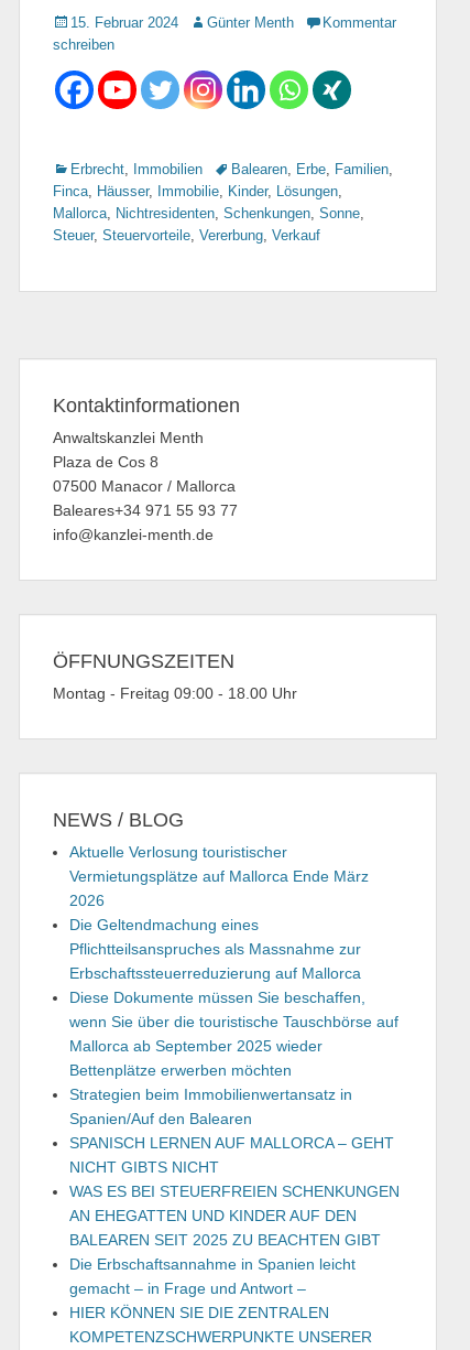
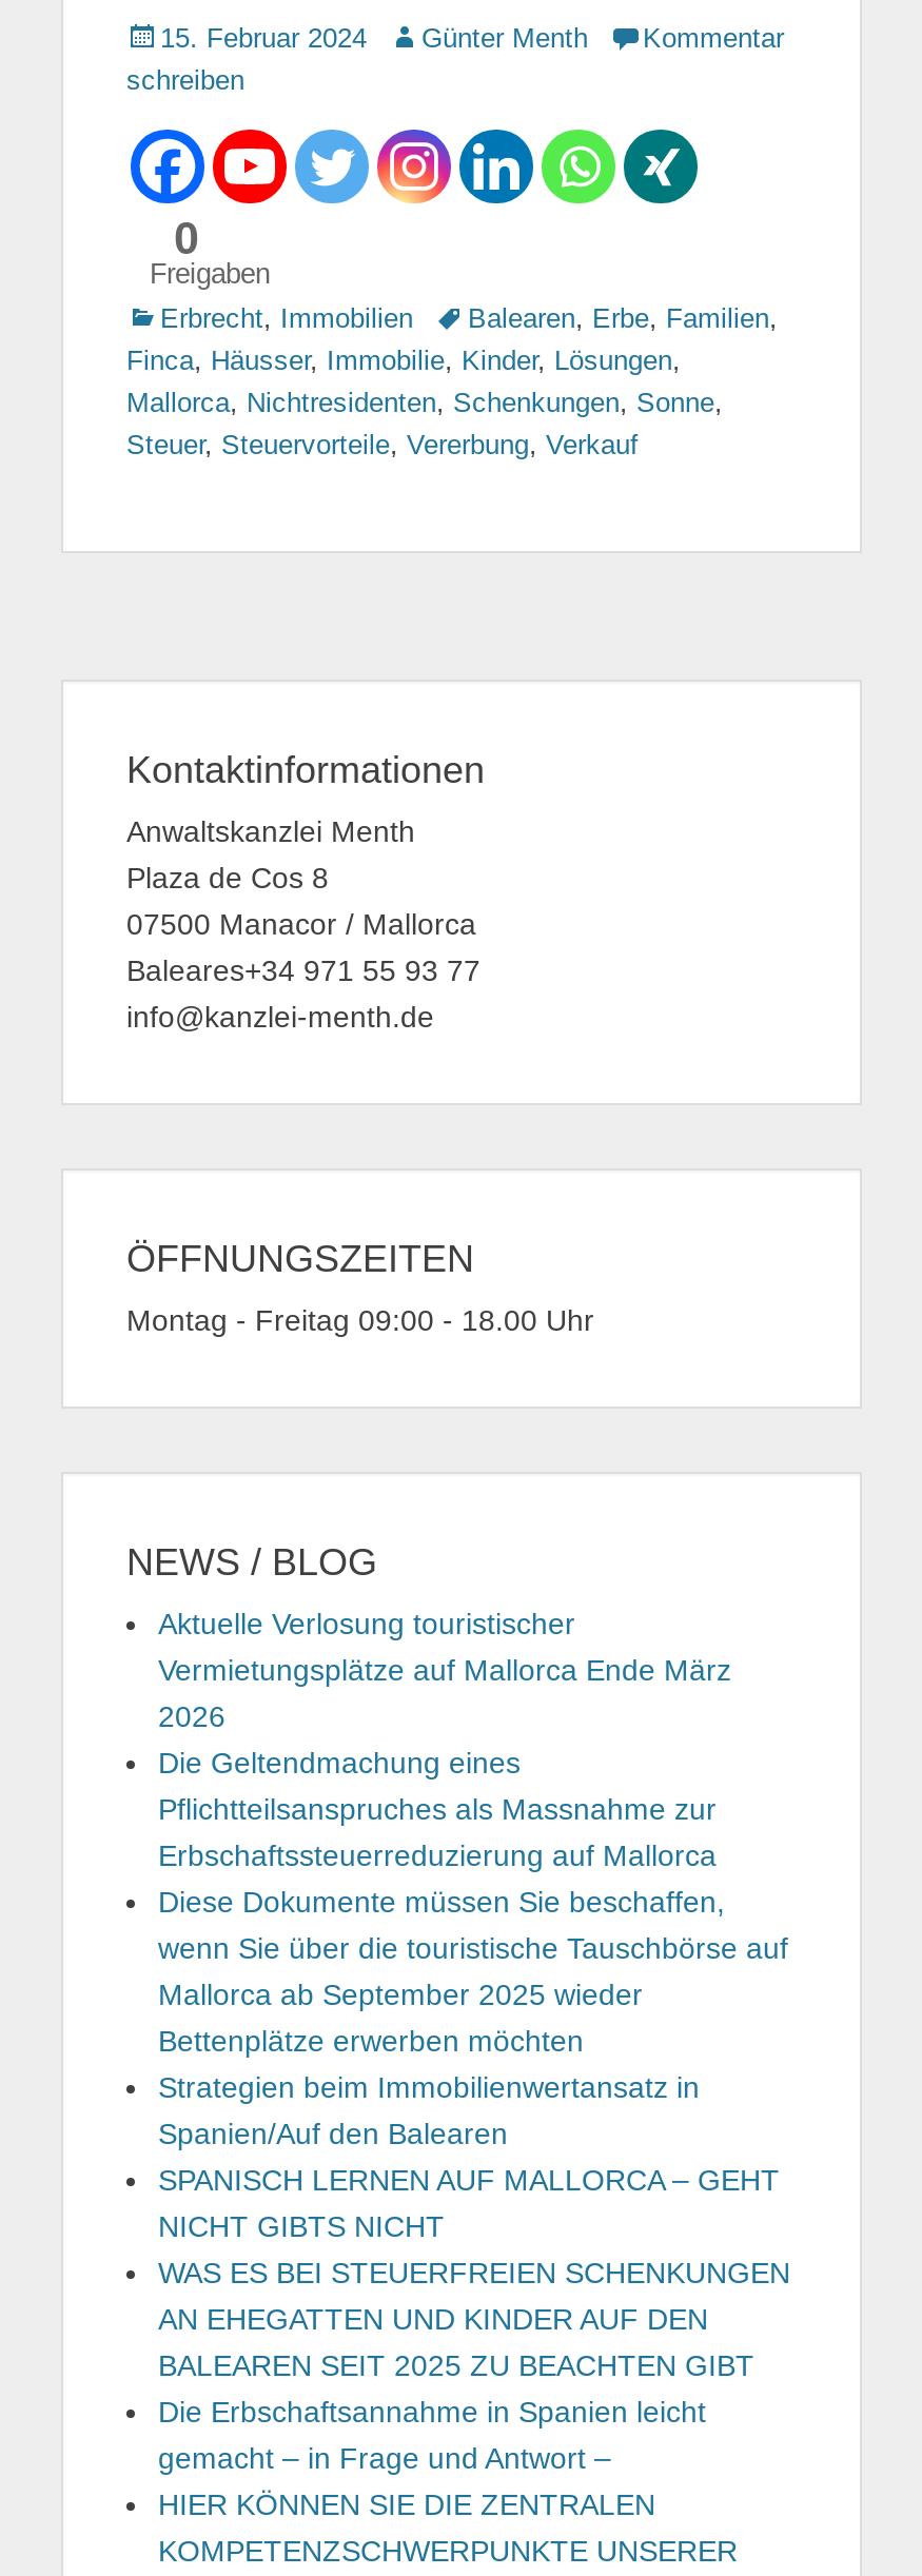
+ 0
+ Freigaben
